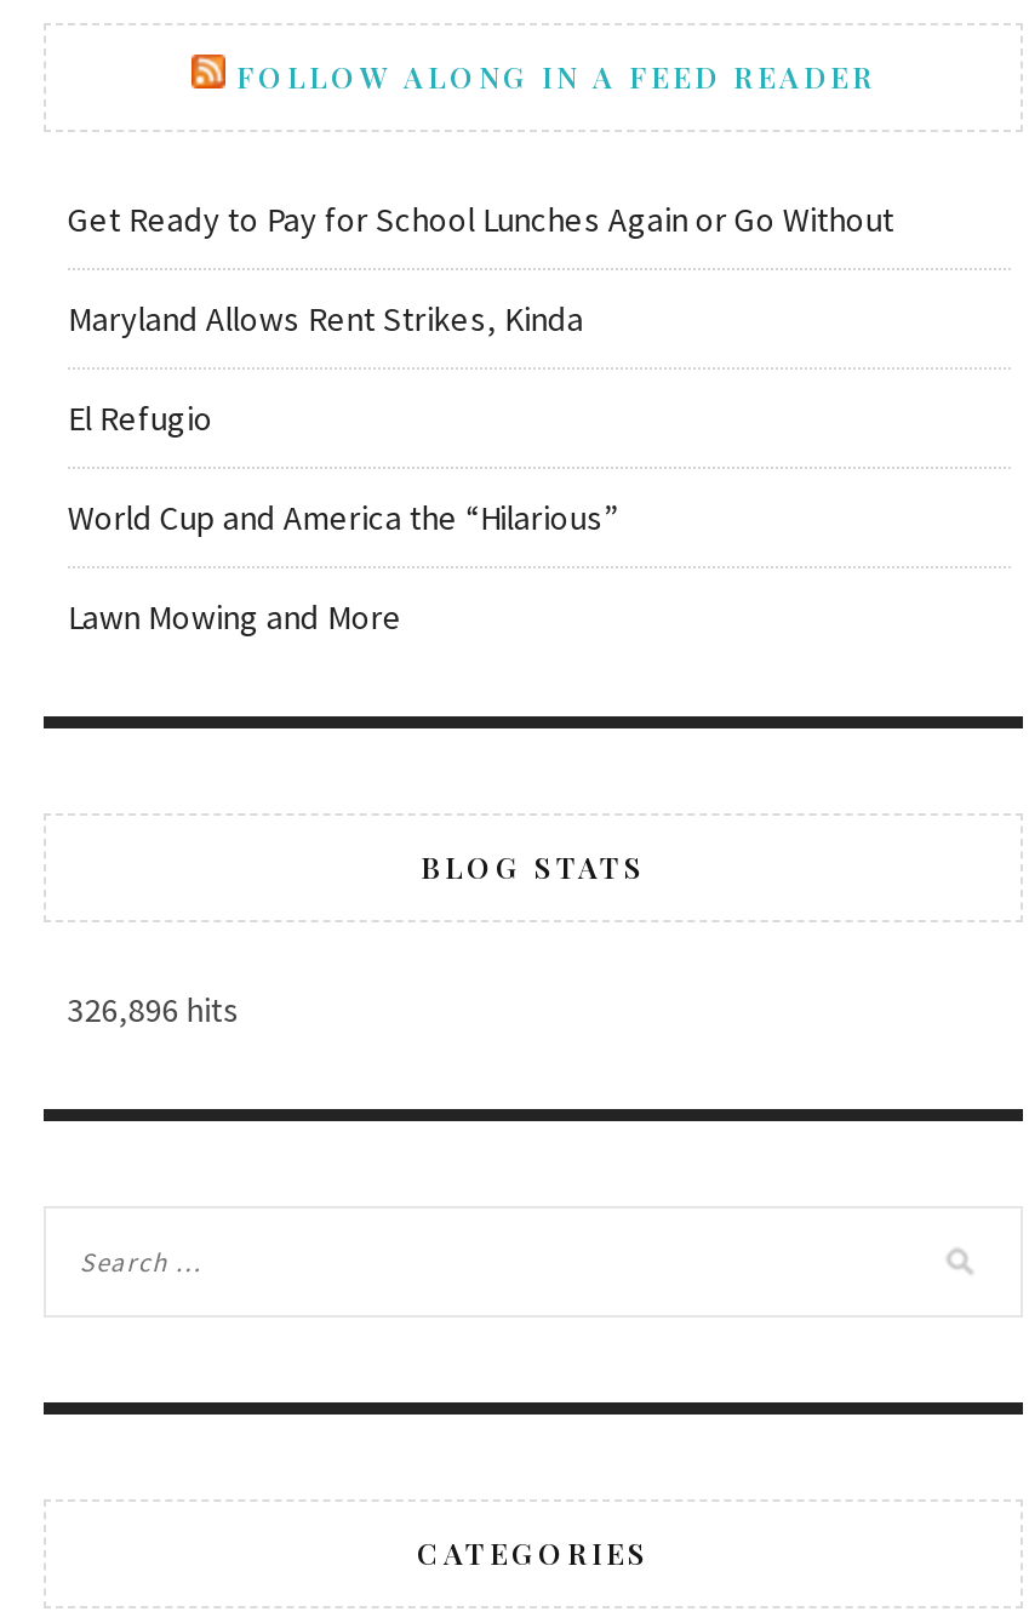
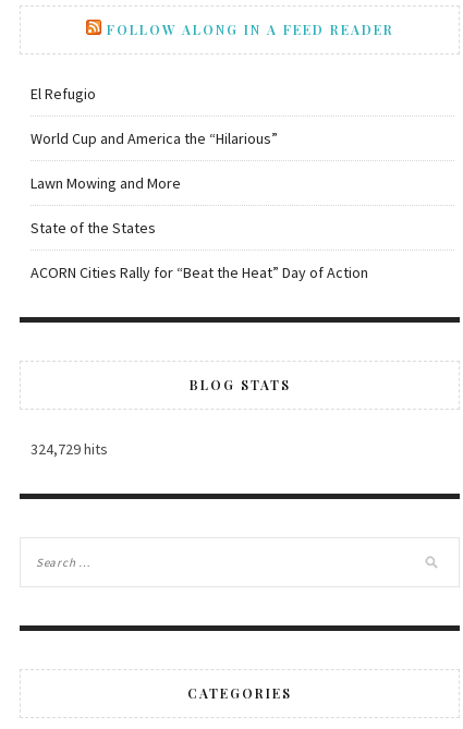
- Get Ready to Pay for School Lunches Again or Go Without
- Maryland Allows Rent Strikes, Kinda

moved up: El Refugio | World Cup and America the “Hilarious” | Lawn Mowing and More

+ State of the States
+ ACORN Cities Rally for “Beat the Heat” Day of Action

- 326,896 hits
+ 324,729 hits
